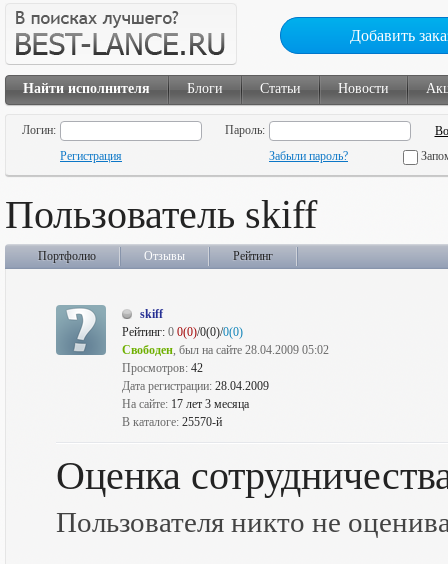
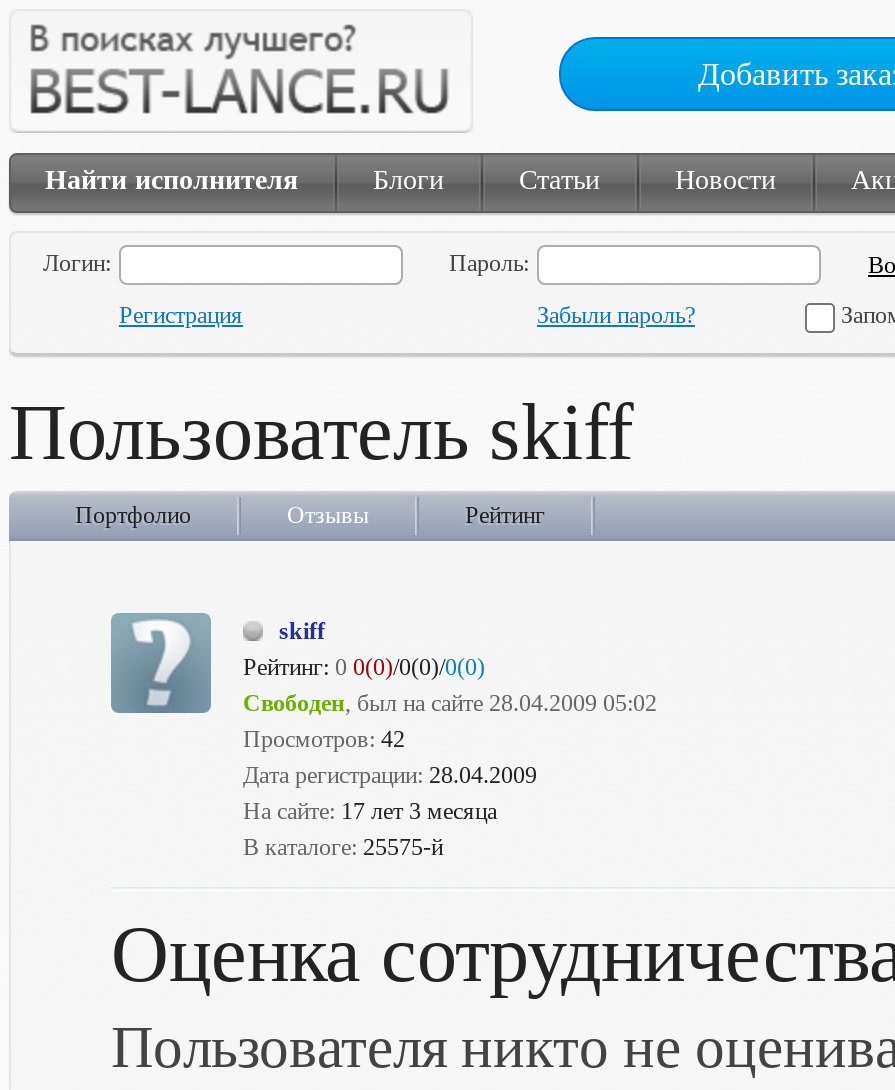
- В каталоге: 25570-й
+ В каталоге: 25575-й
